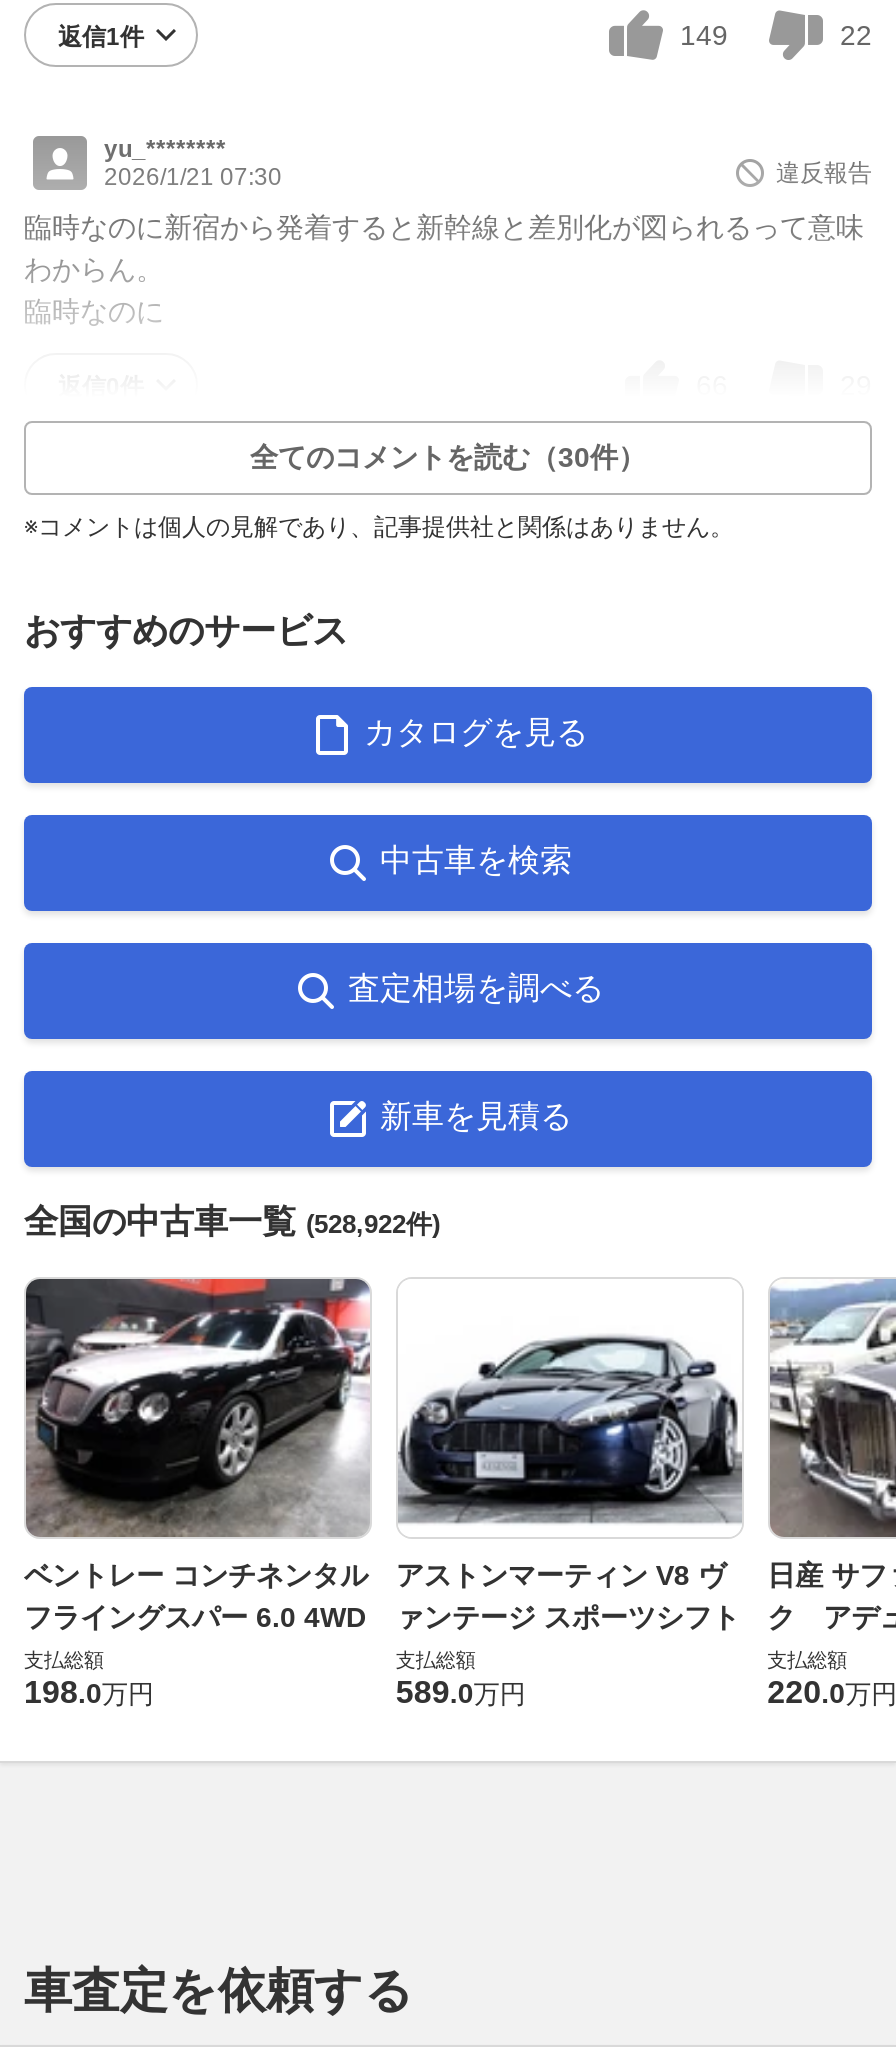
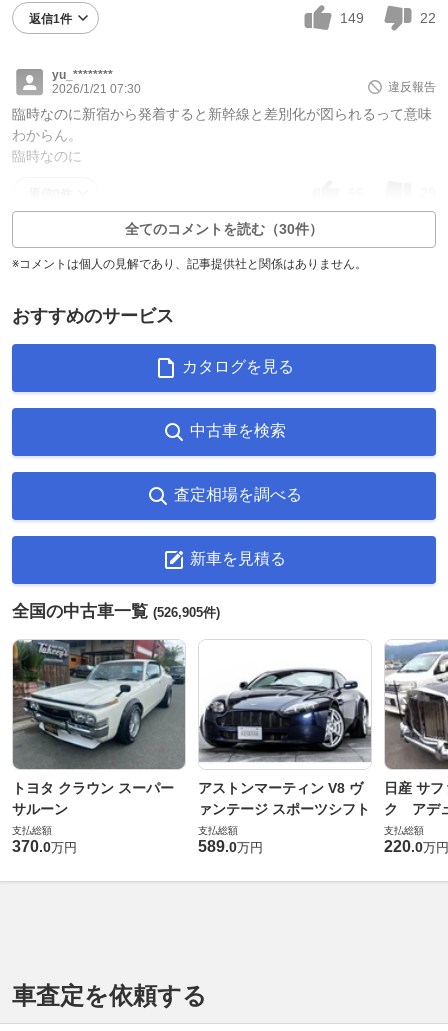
- 全国の中古車一覧(528,922件)
+ 全国の中古車一覧(526,905件)

- [image]
- ベントレー コンチネンタル
- フライングスパー 6.0 4WD
+ [image]
+ トヨタ クラウン スーパー
+ サルーン

- 198.0万円
+ 370.0万円
